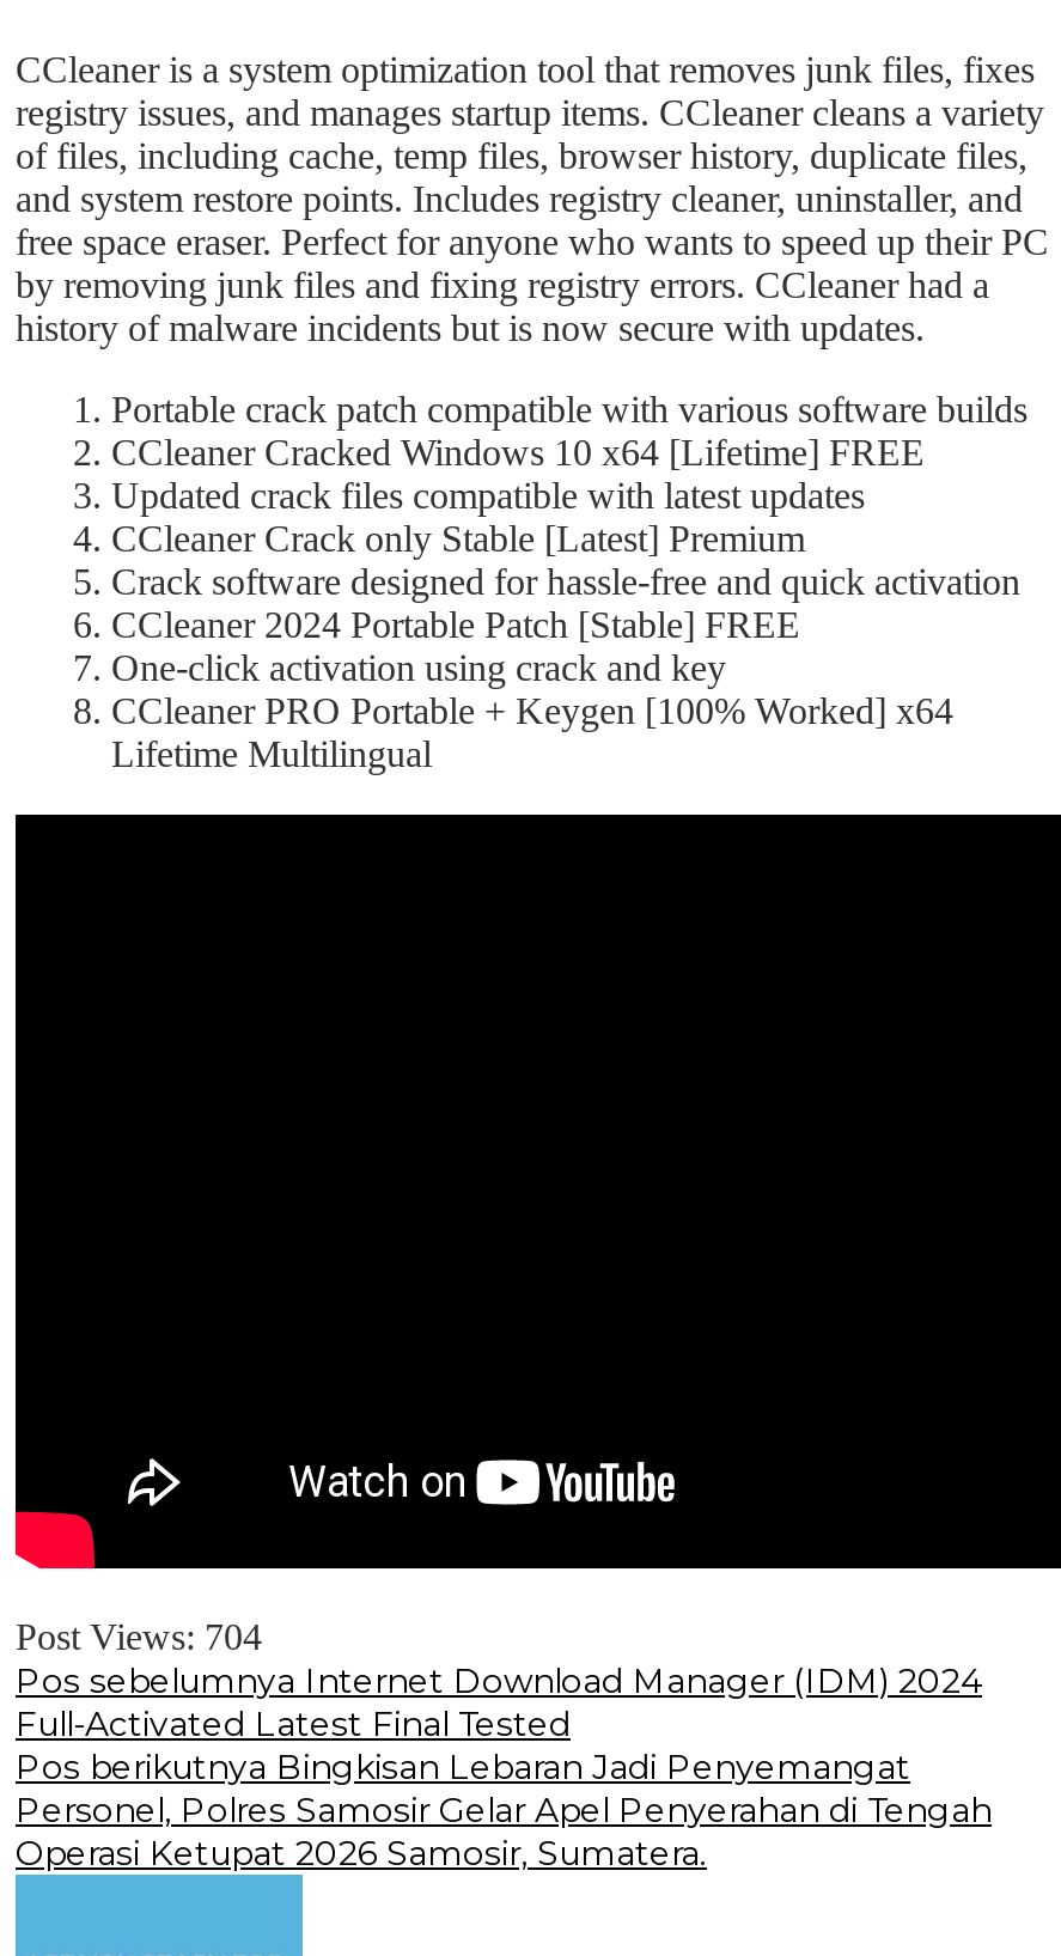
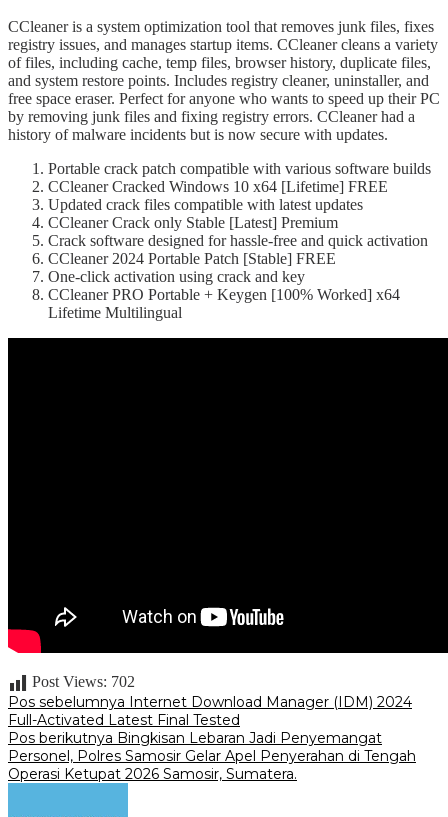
- Post Views: 704
+ Post Views: 702
